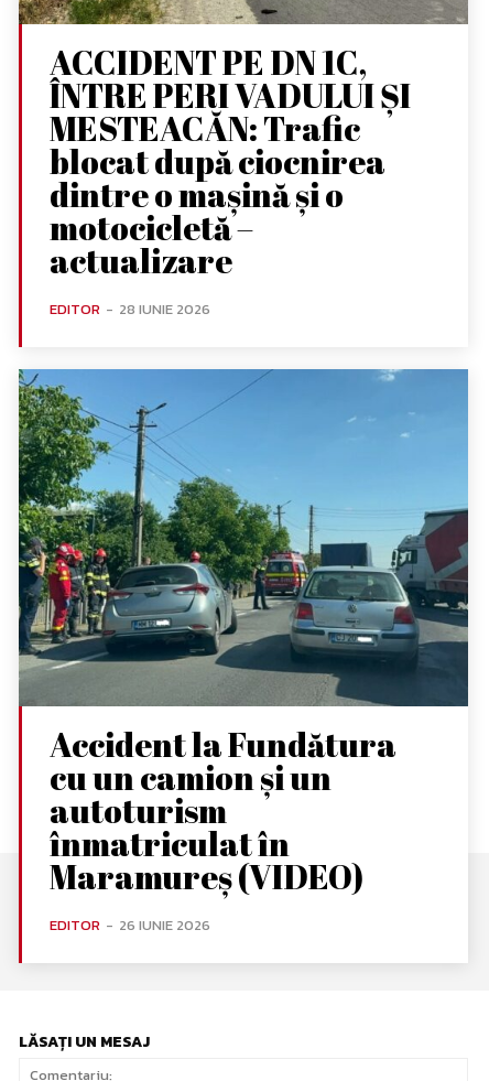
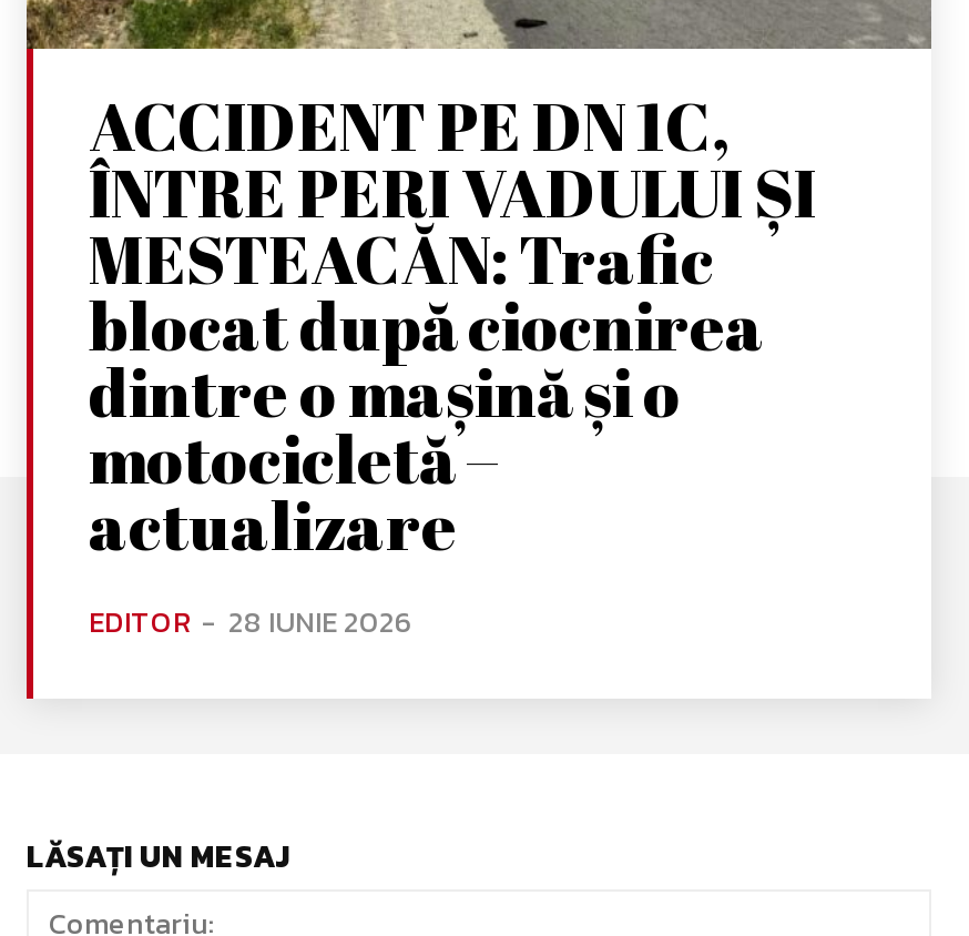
- [image]
- Accident la Fundătura
- cu un camion și un
- autoturism
- înmatriculat în
- Maramureș (VIDEO)
- EDITOR - 26 IUNIE 2026
